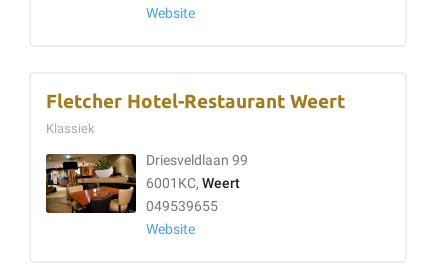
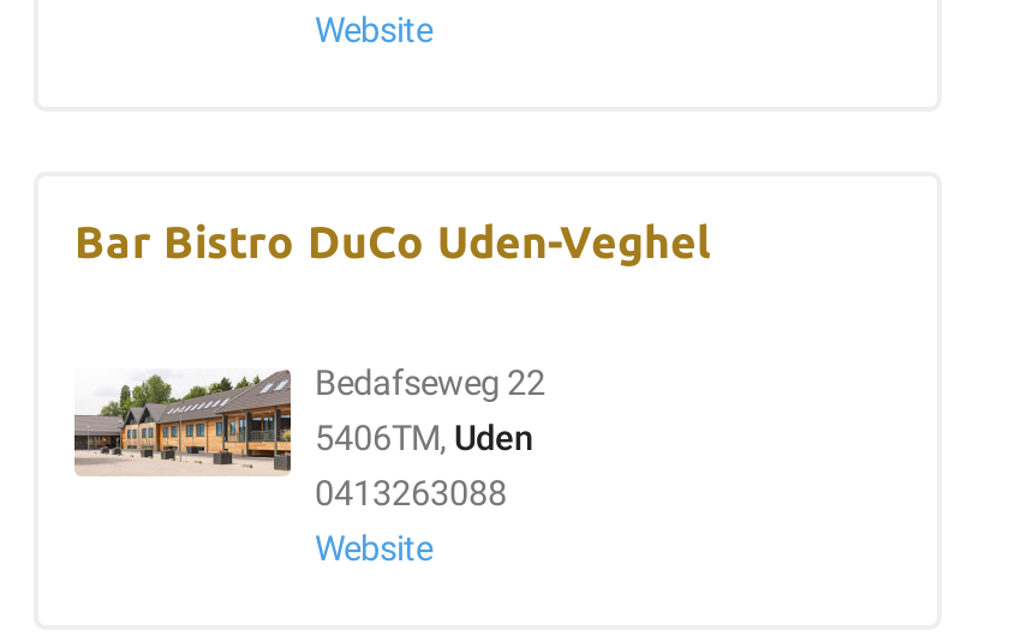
- Fletcher Hotel-Restaurant Weert
- Klassiek
+ Bar Bistro DuCo Uden-Veghel

- [image]
- Driesveldlaan 99
- 6001KC, Weert
- 049539655
+ [image]
+ Bedafseweg 22
+ 5406TM, Uden
+ 0413263088
